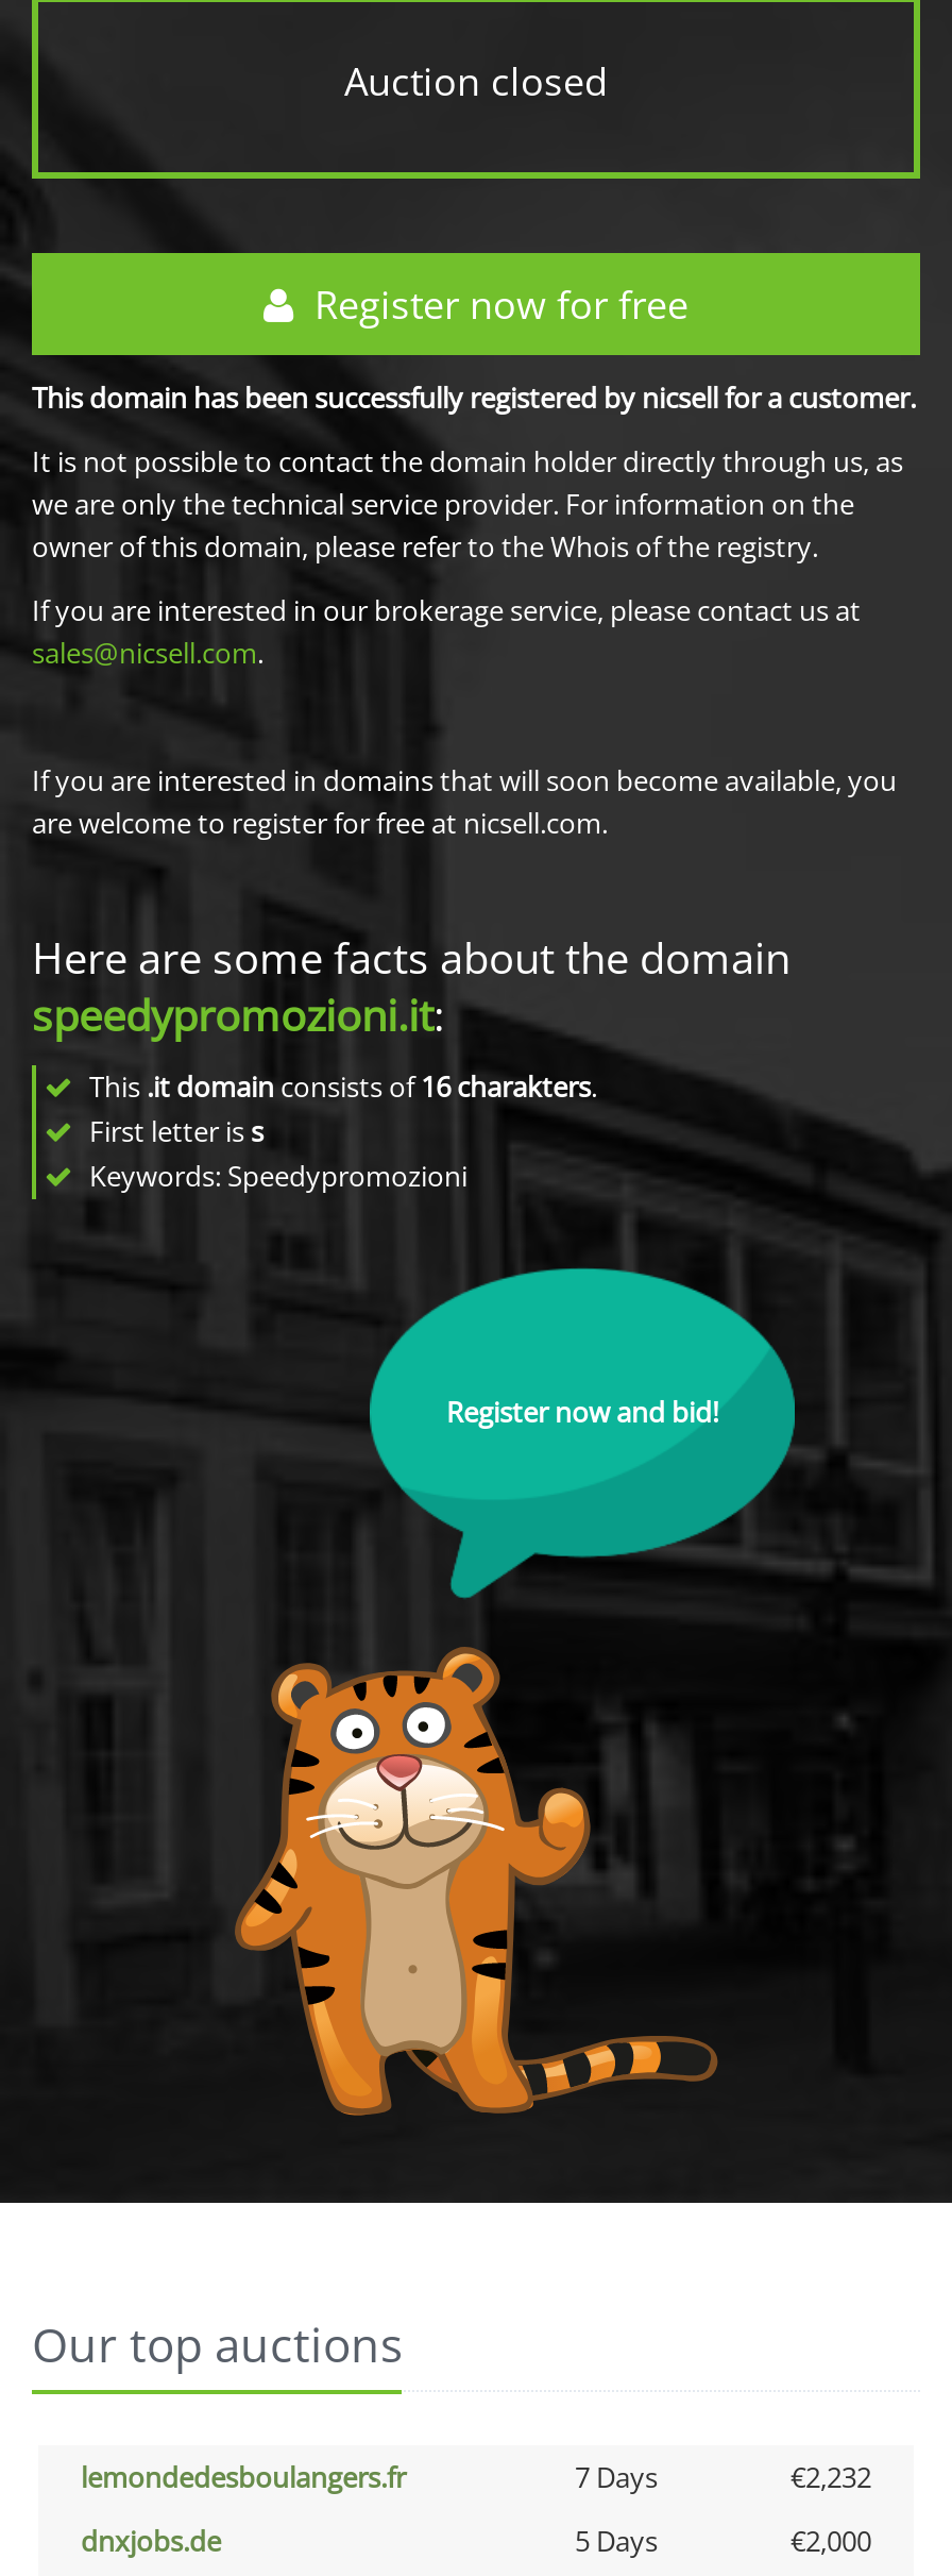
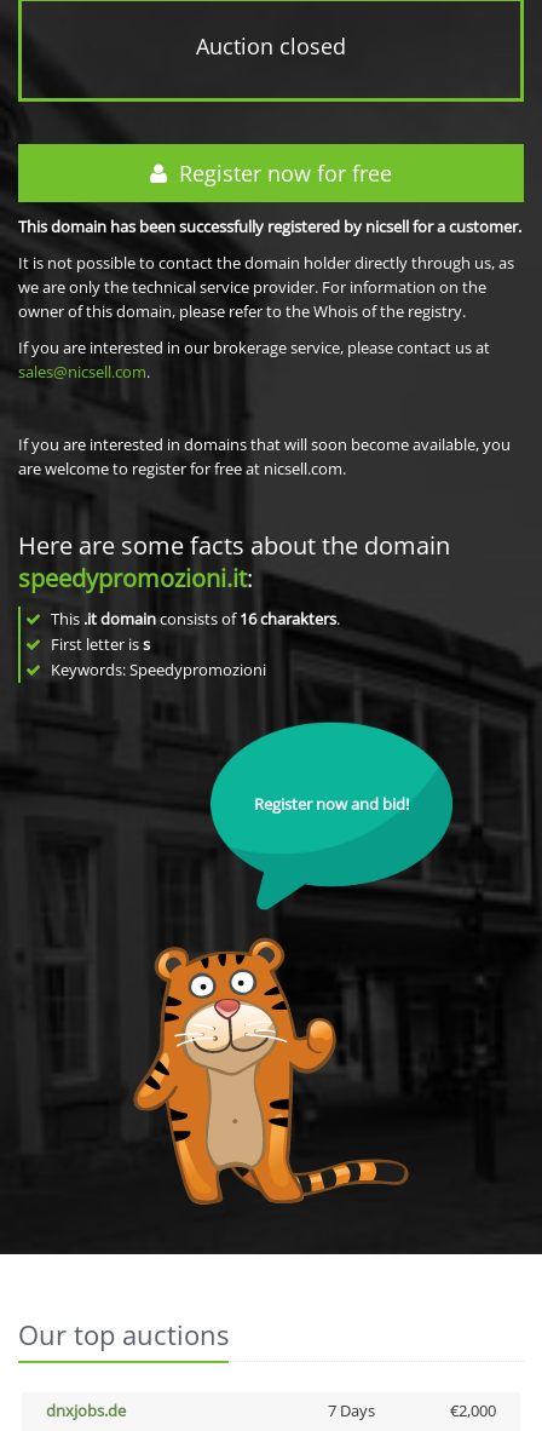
- lemondedesboulangers.fr
- 7 Days
- €2,232

- 5 Days
+ 7 Days
